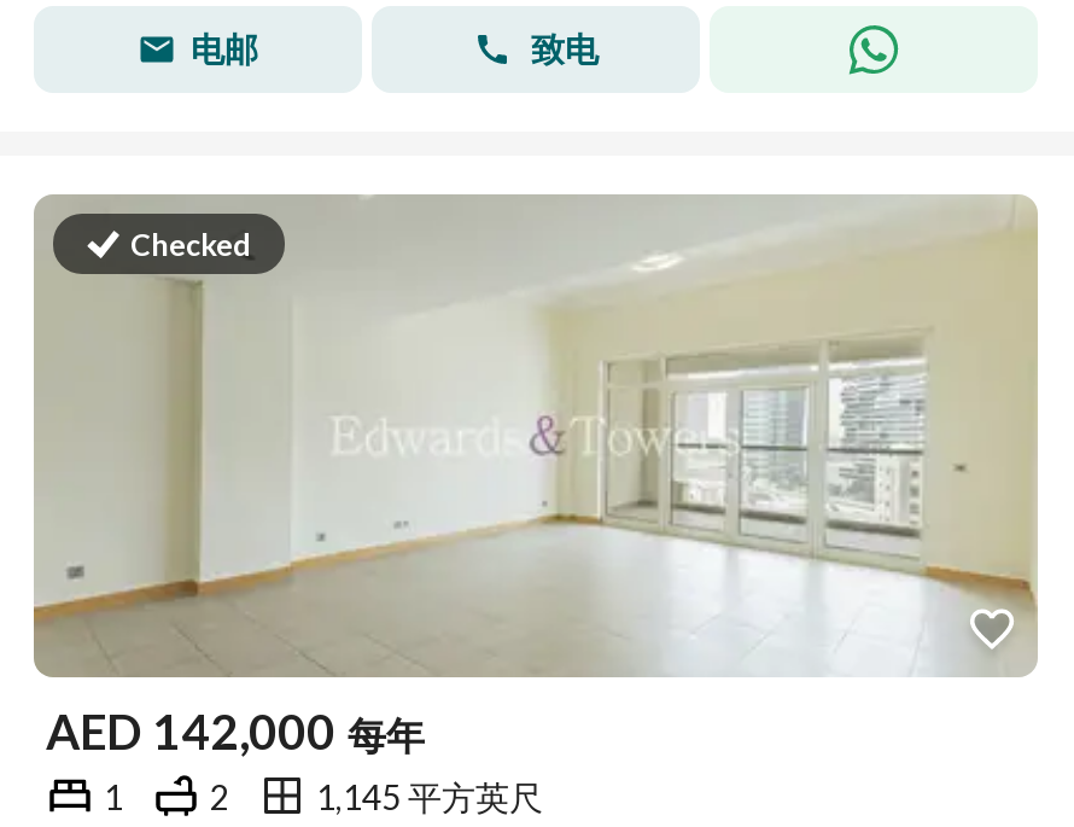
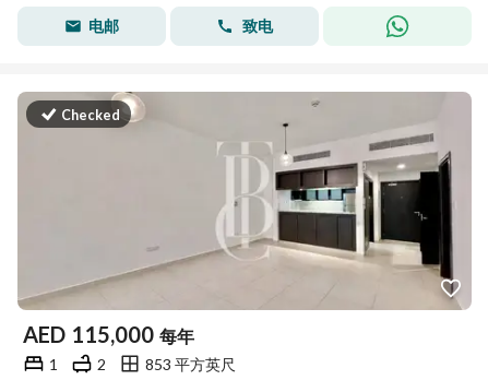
- [image]
- AED 142,000 每年
+ [image]
+ AED 115,000 每年

- 1,145 平方英尺
+ 853 平方英尺
